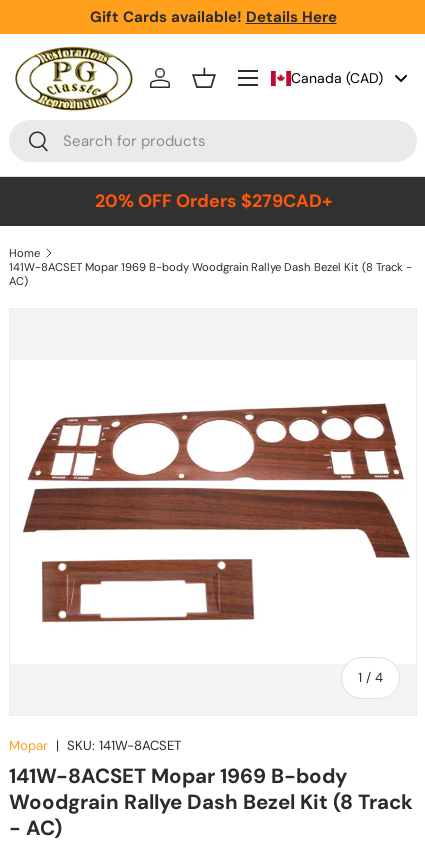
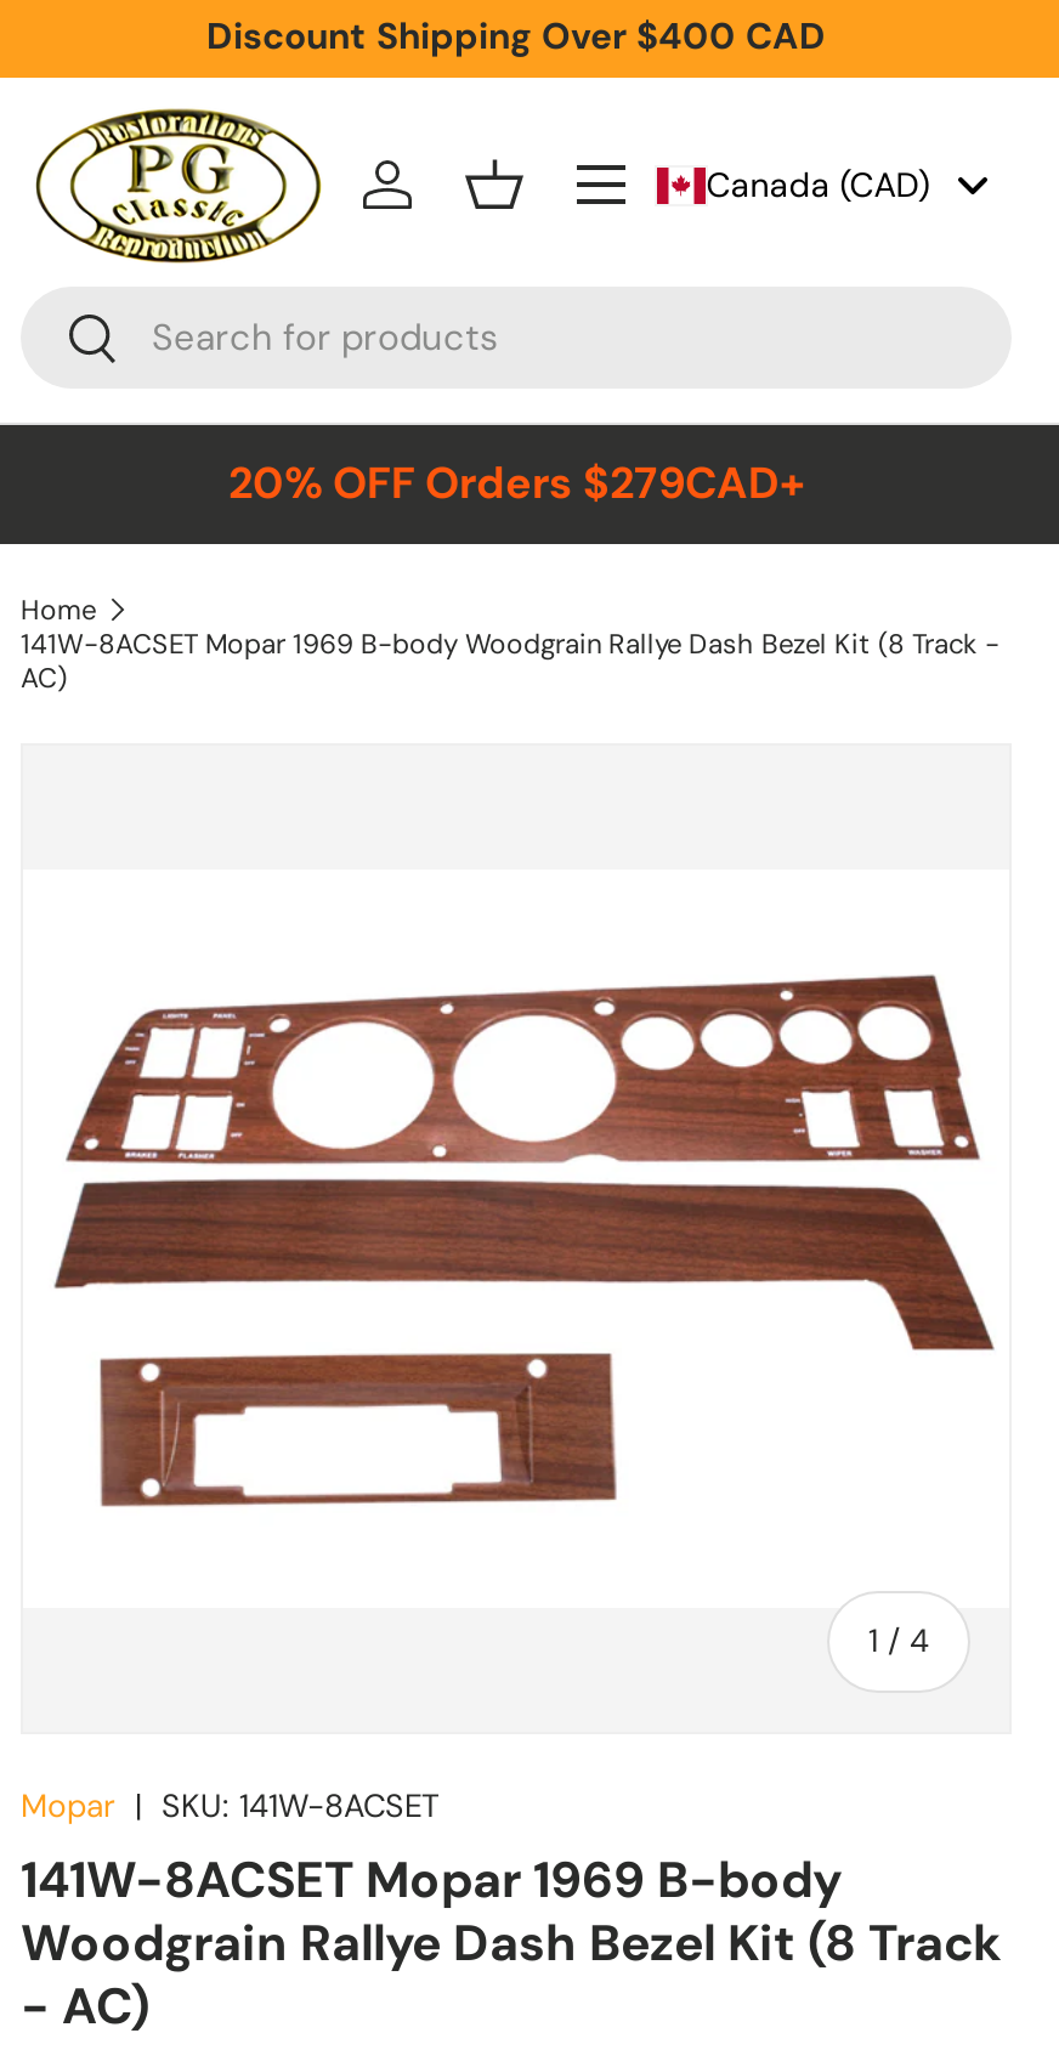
- Gift Cards available! Details Here
+ Discount Shipping Over $400 CAD
